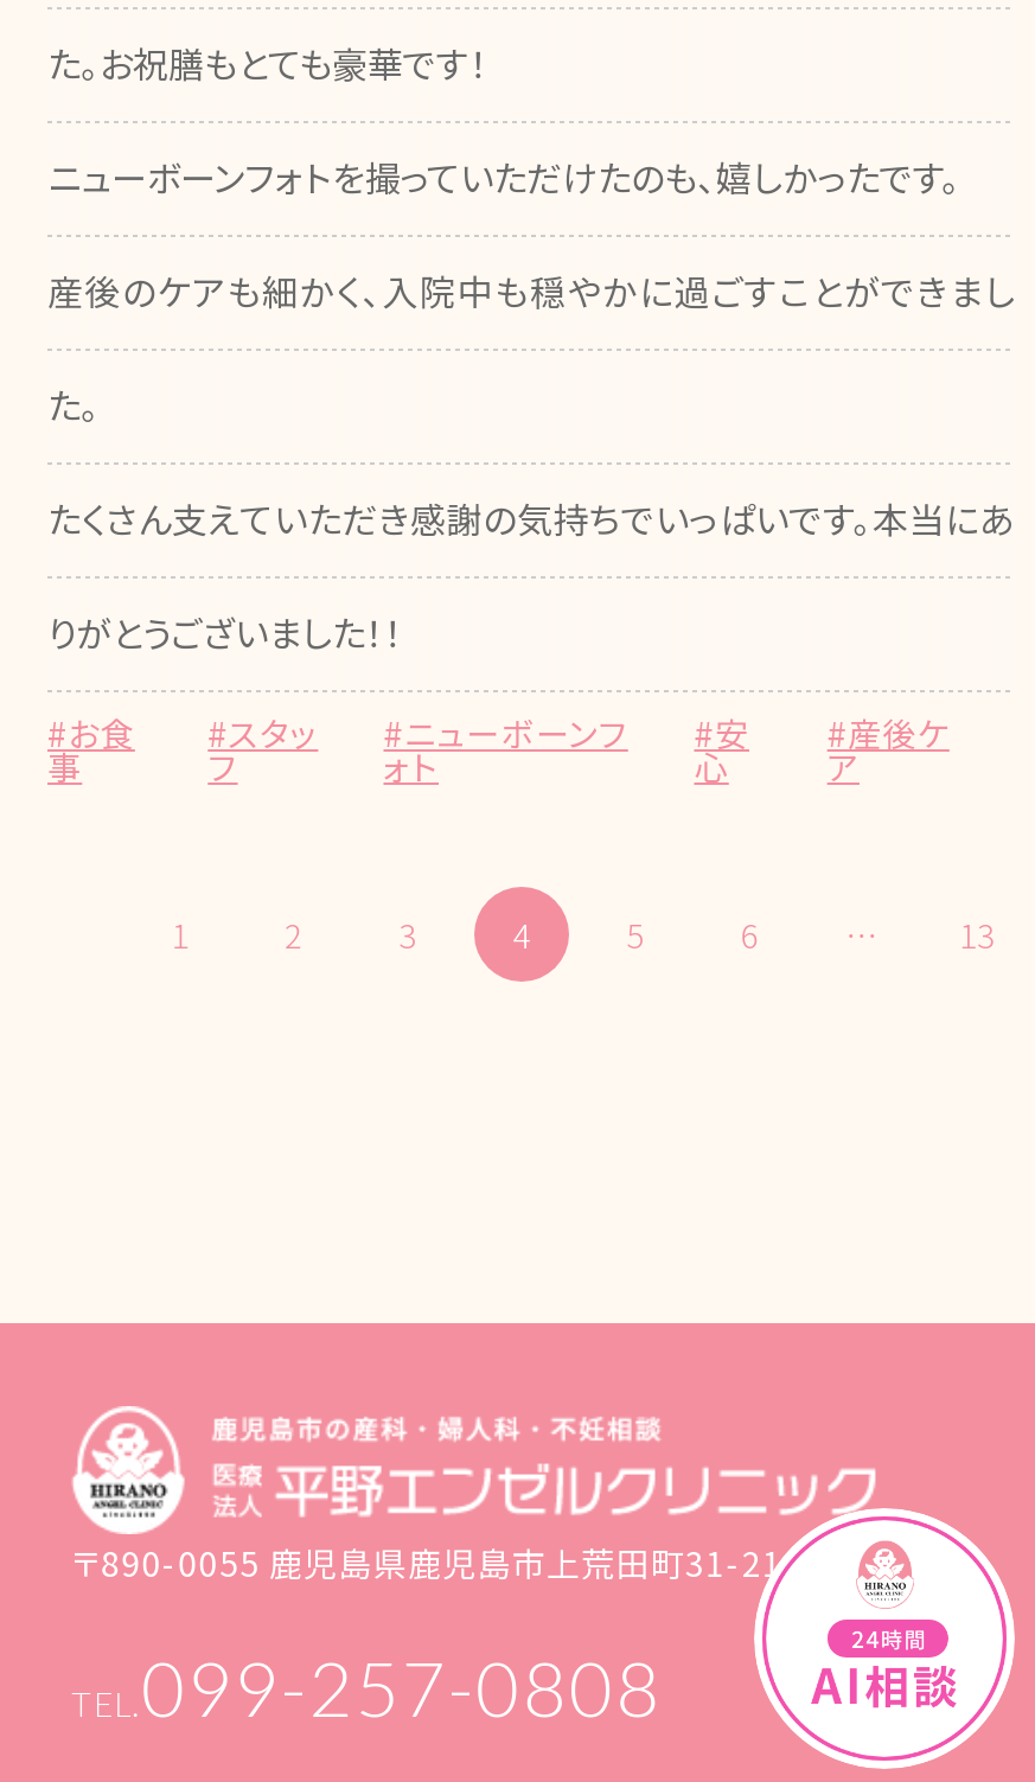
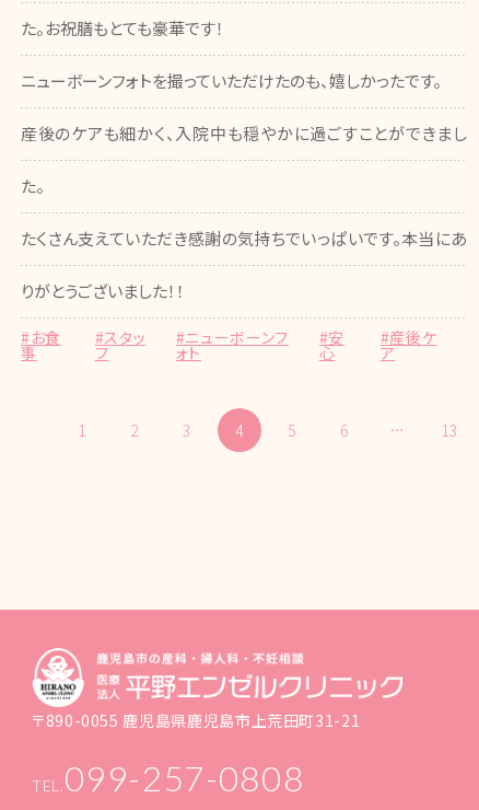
- [image]
